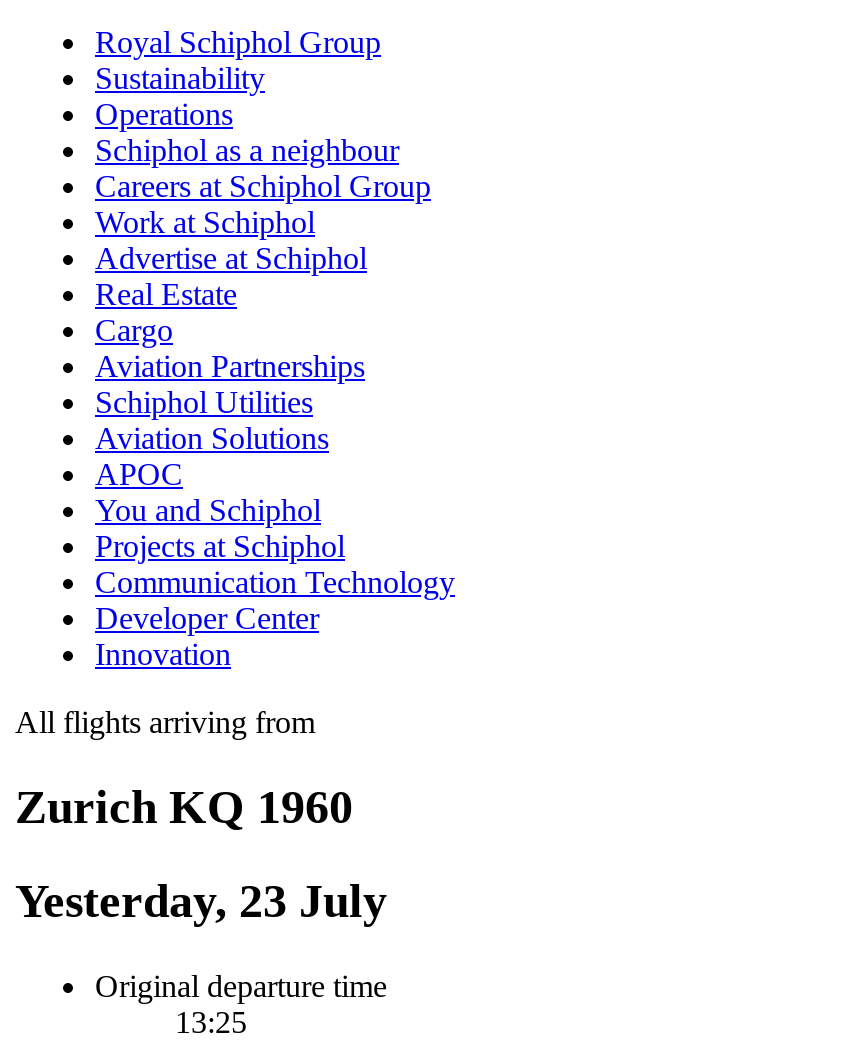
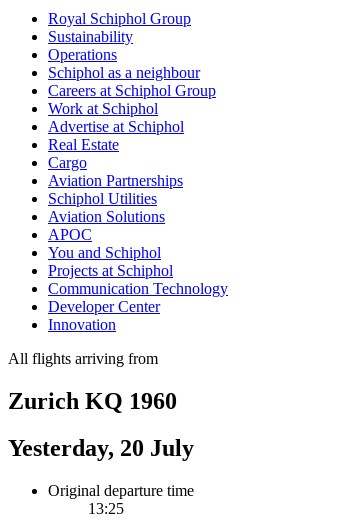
- Yesterday, 23 July
+ Yesterday, 20 July
